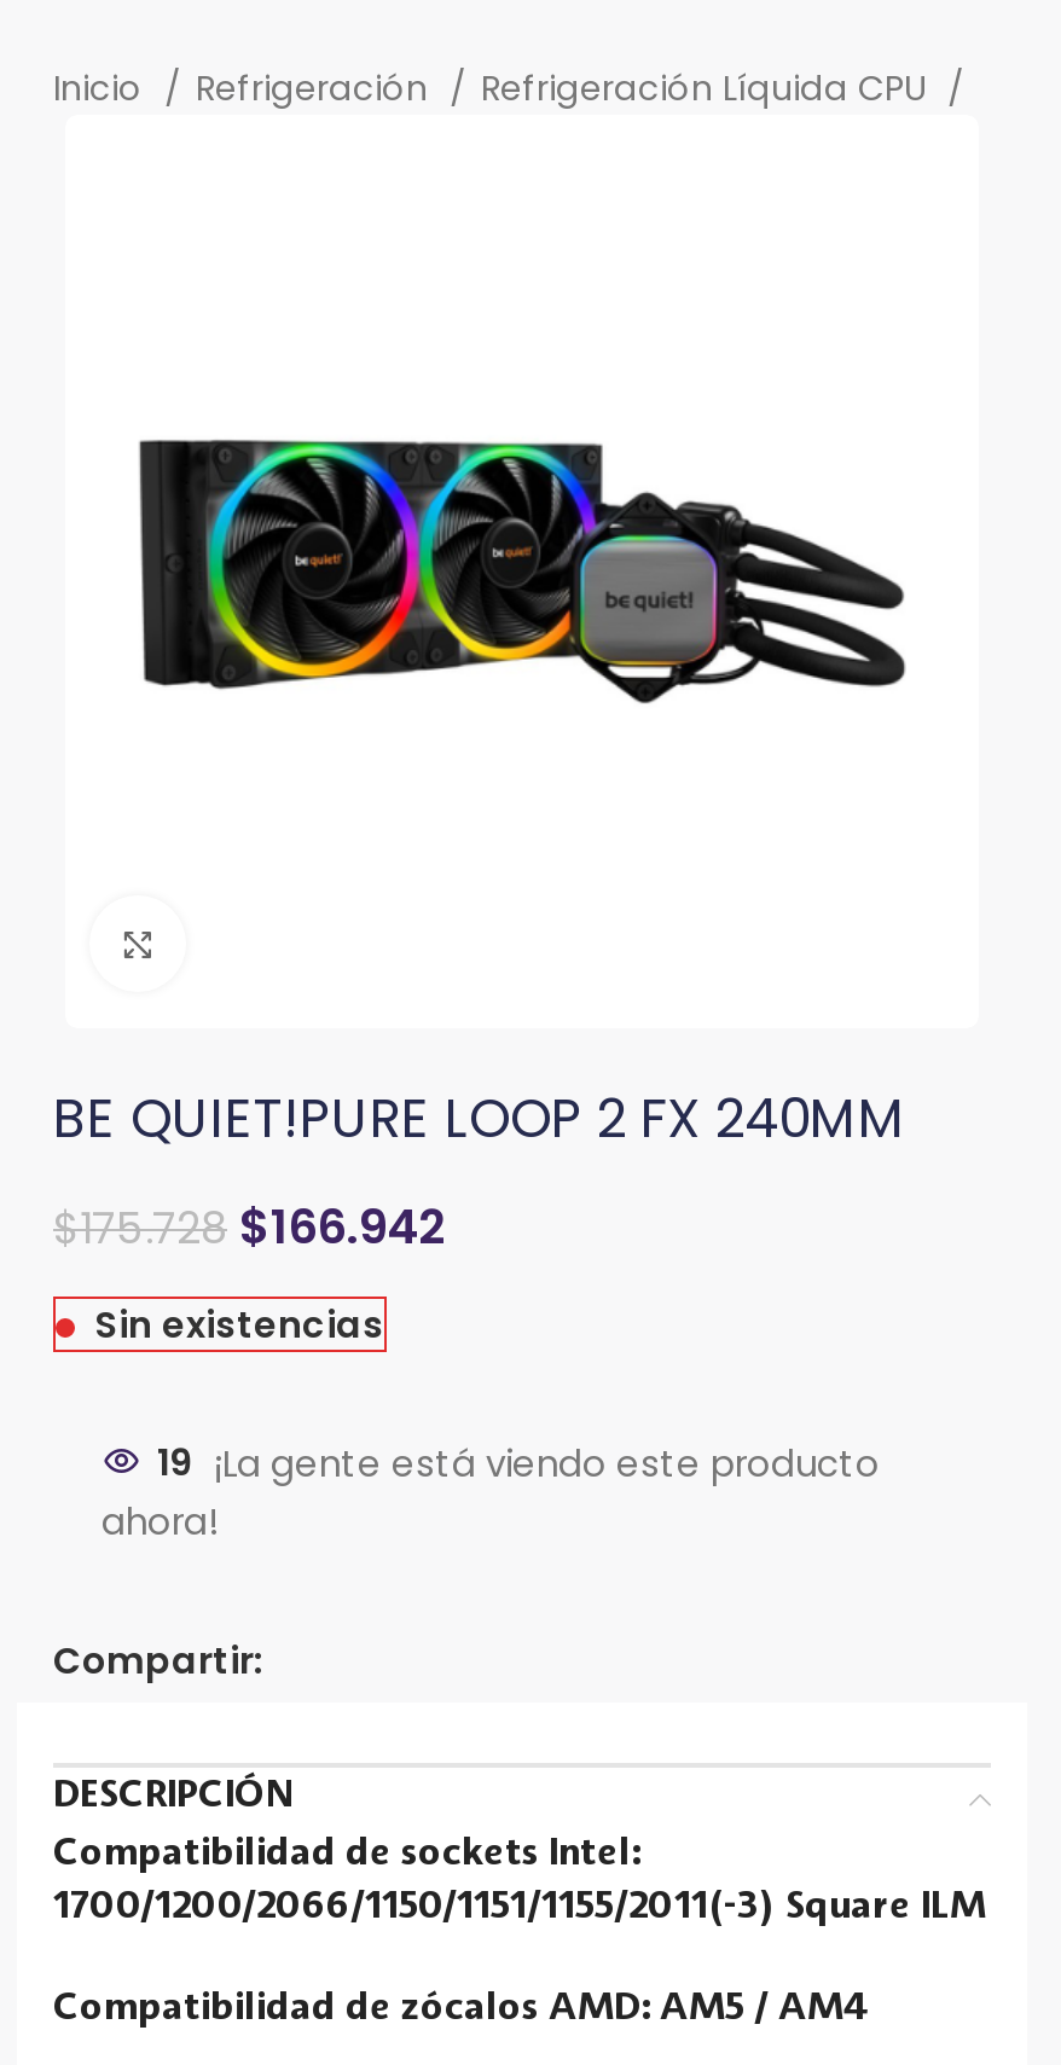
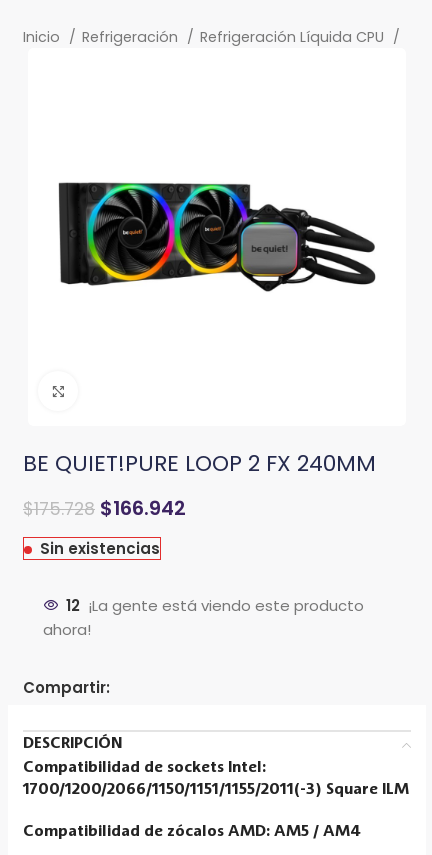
- 19 ¡La gente está viendo este producto
+ 12 ¡La gente está viendo este producto
